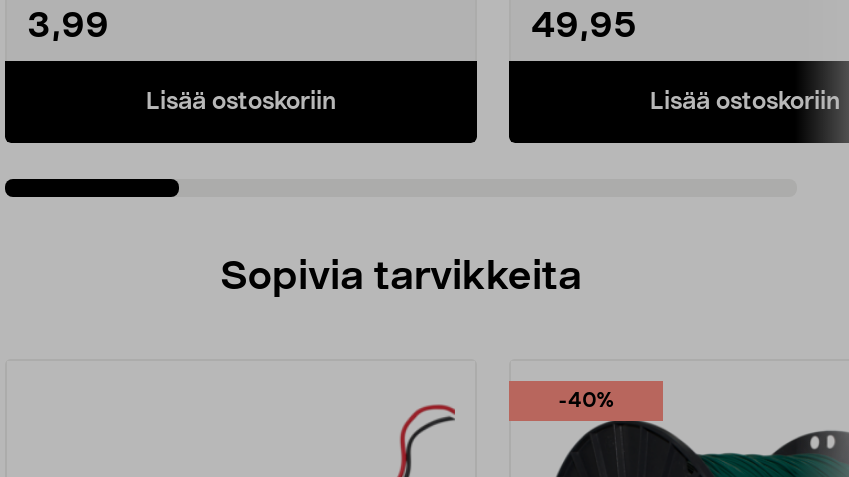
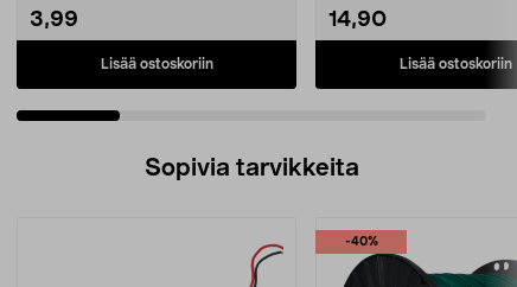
- 49,95
+ 14,90
